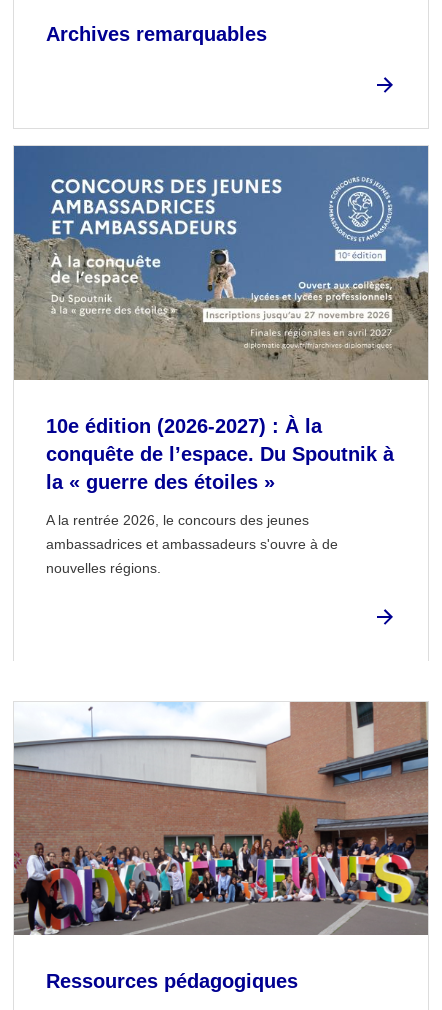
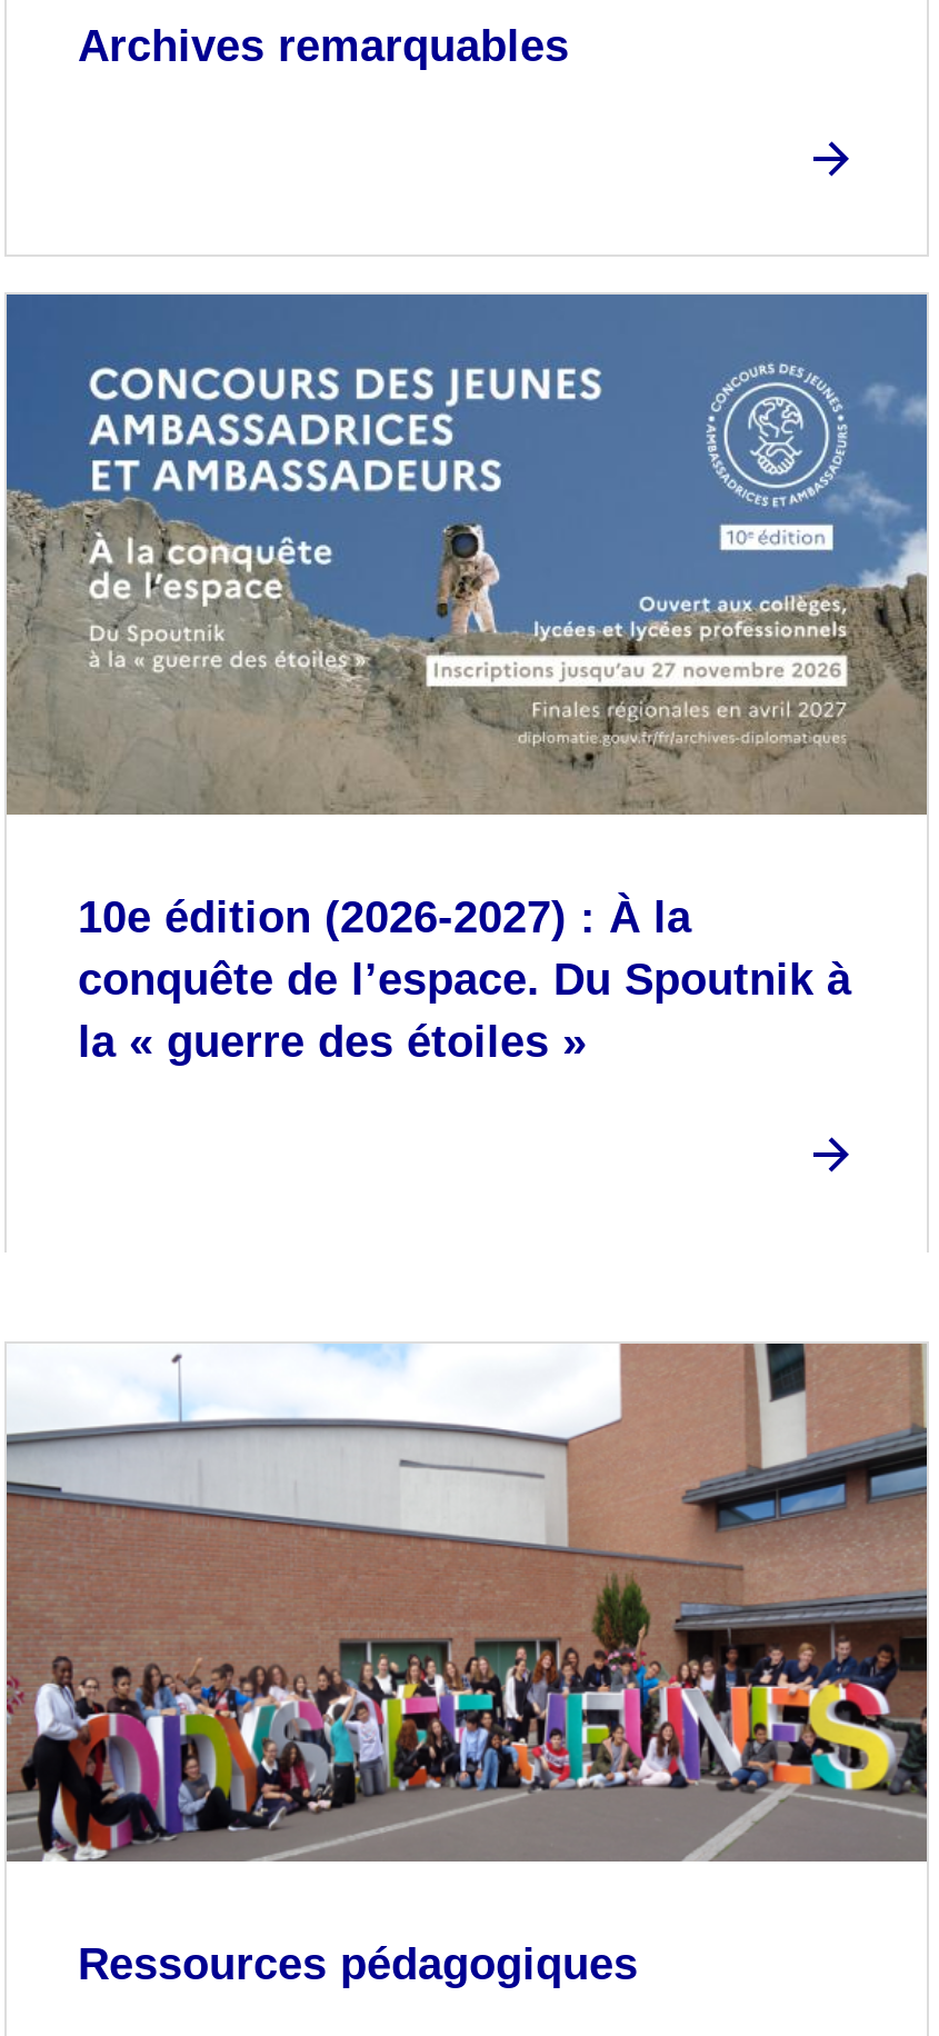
- A la rentrée 2026, le concours des jeunes
- ambassadrices et ambassadeurs s'ouvre à de
- nouvelles régions.
